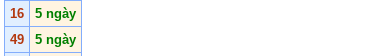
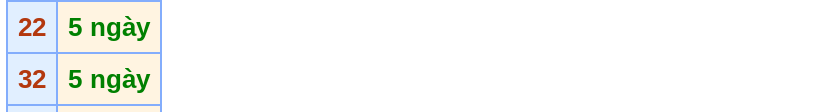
- 16 5 ngày
+ 22 5 ngày

- 49 5 ngày
+ 32 5 ngày
